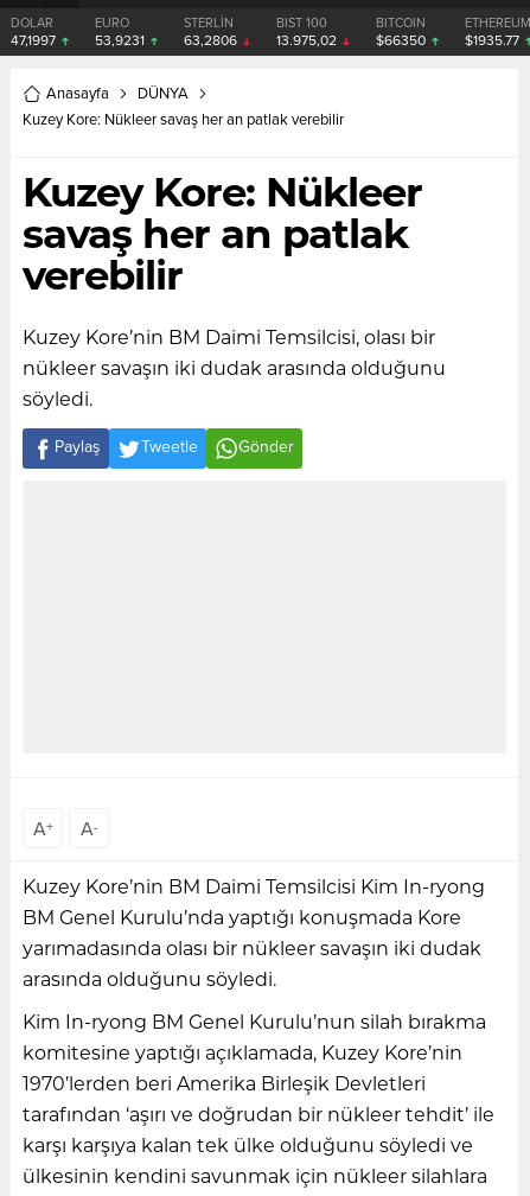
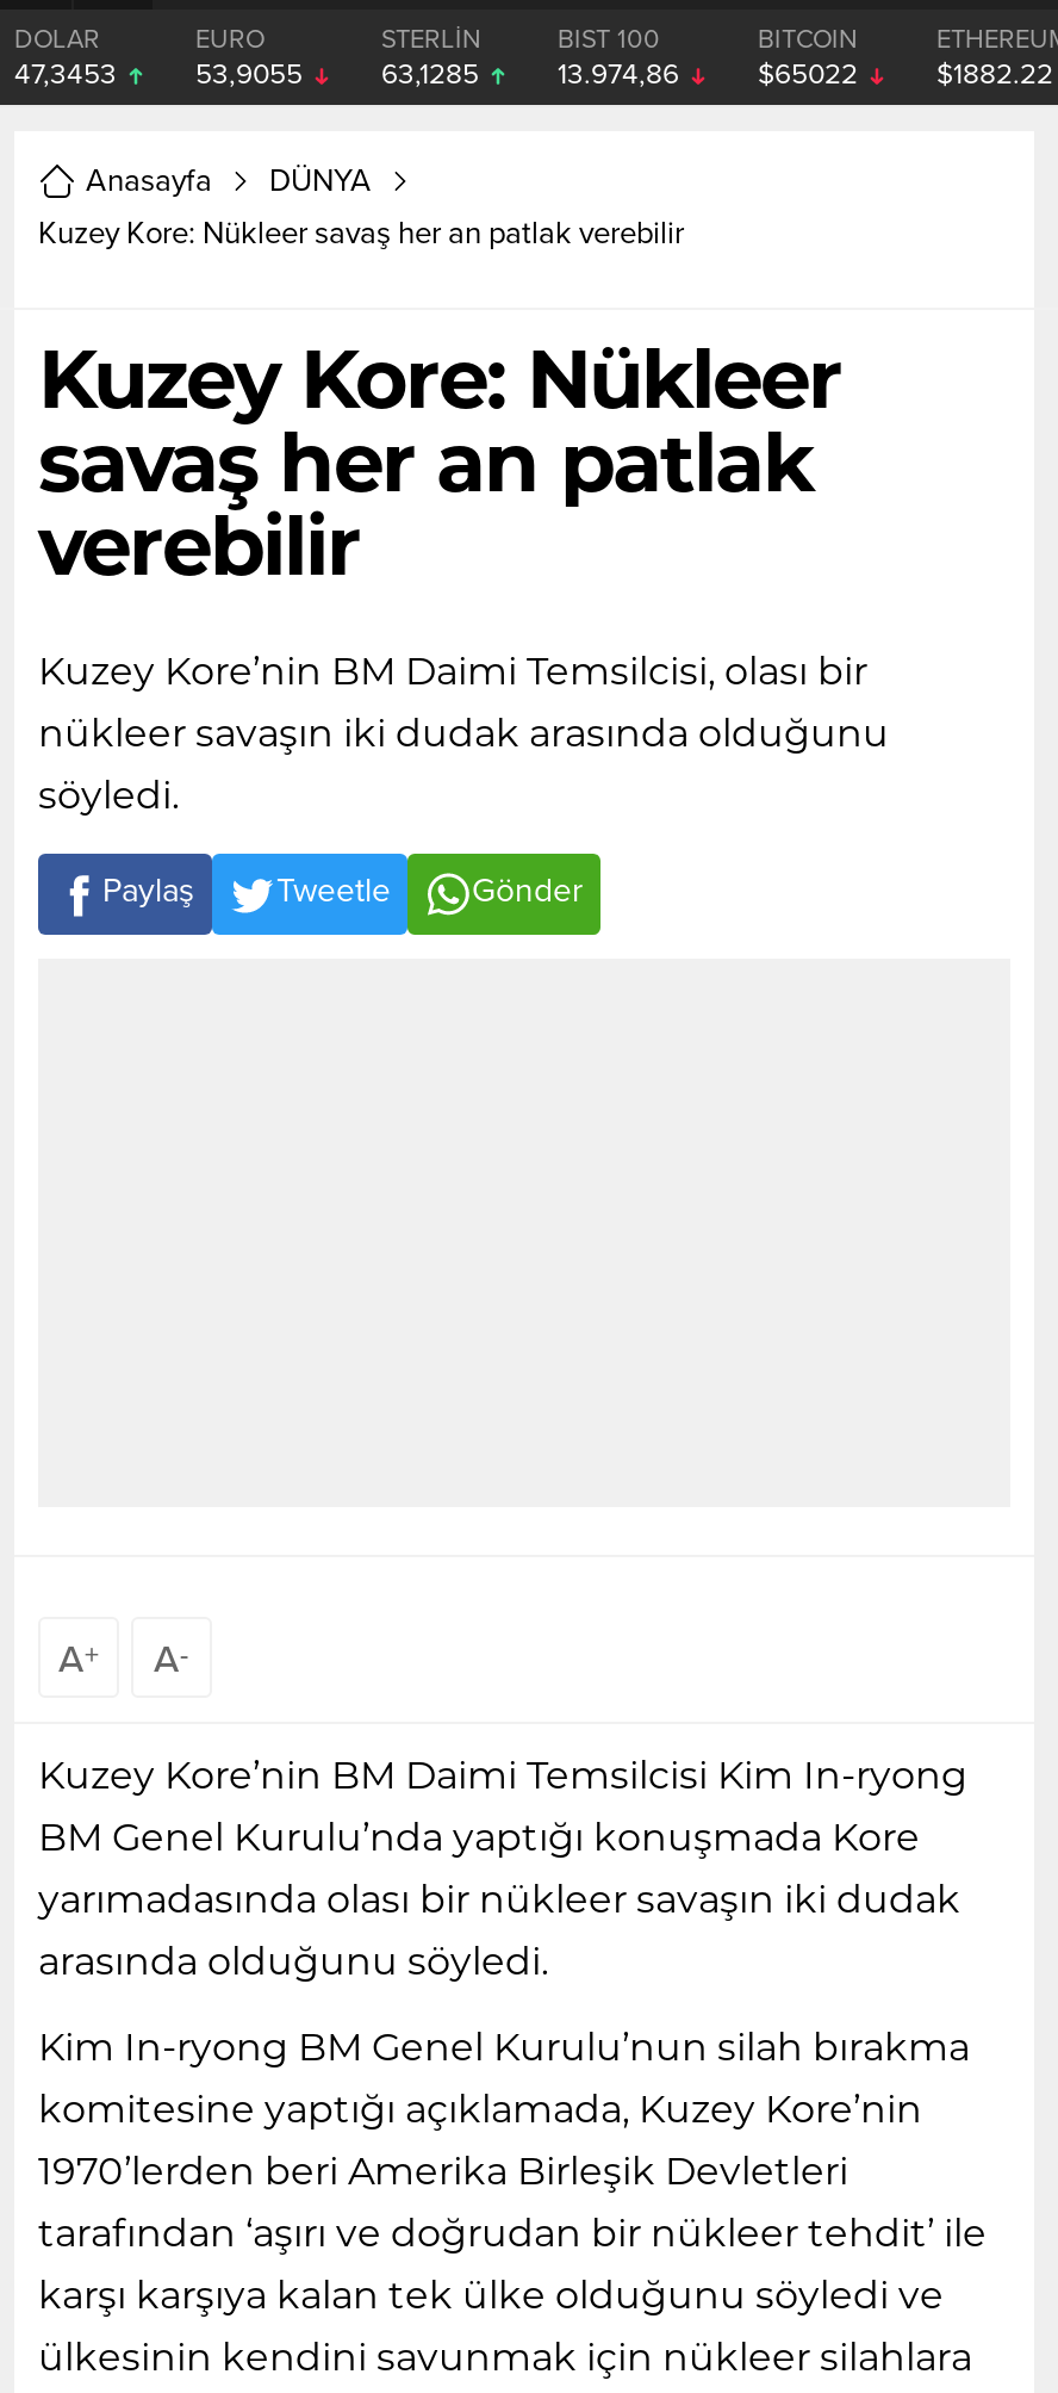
- 47,1997
+ 47,3453

- 53,9231
+ 53,9055

- 63,2806
+ 63,1285

- 13.975,02
+ 13.974,86

- $66350
+ $65022

- $1935.77
+ $1882.22
